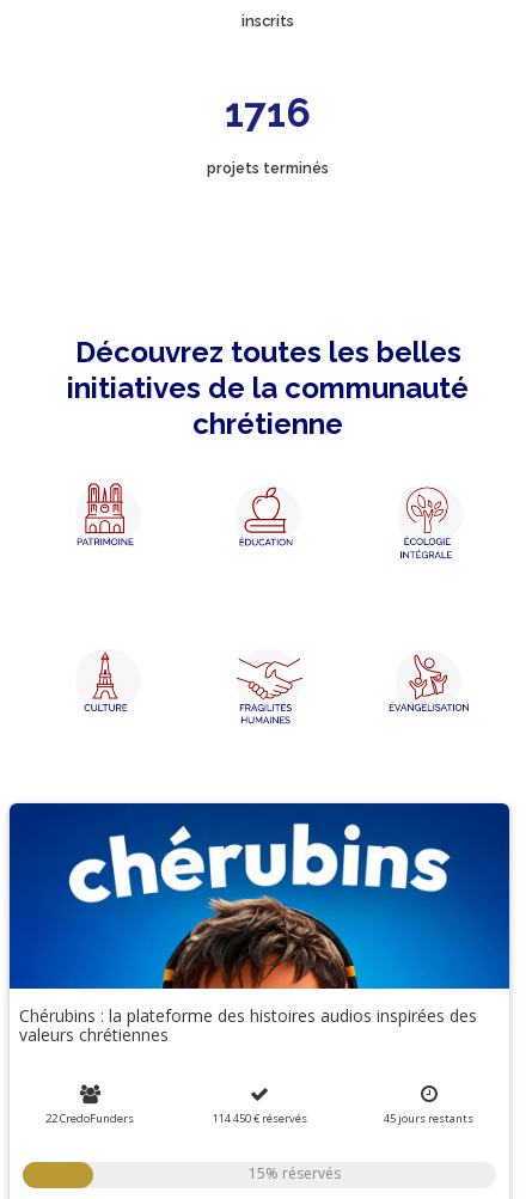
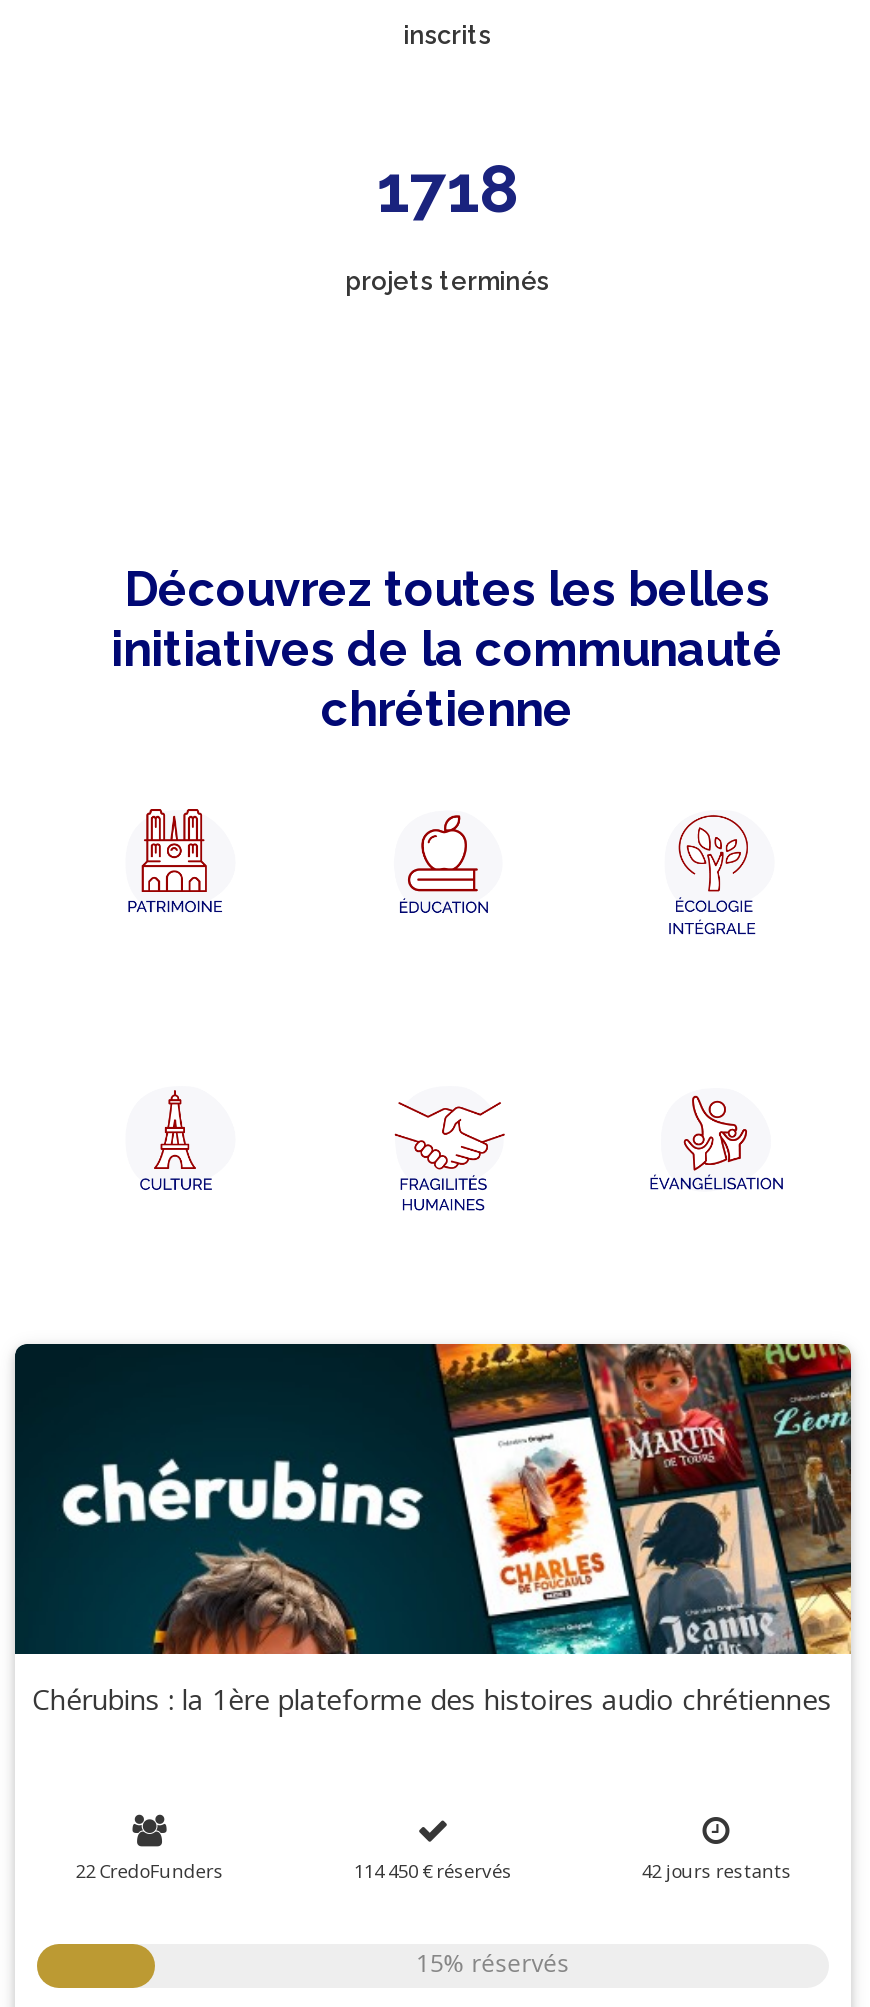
- 1716
+ 1718

- [image]
- Chérubins : la plateforme des histoires audios inspirées des
- valeurs chrétiennes
+ [image]
+ Chérubins : la 1ère plateforme des histoires audio chrétiennes

- 45 jours restants
+ 42 jours restants
